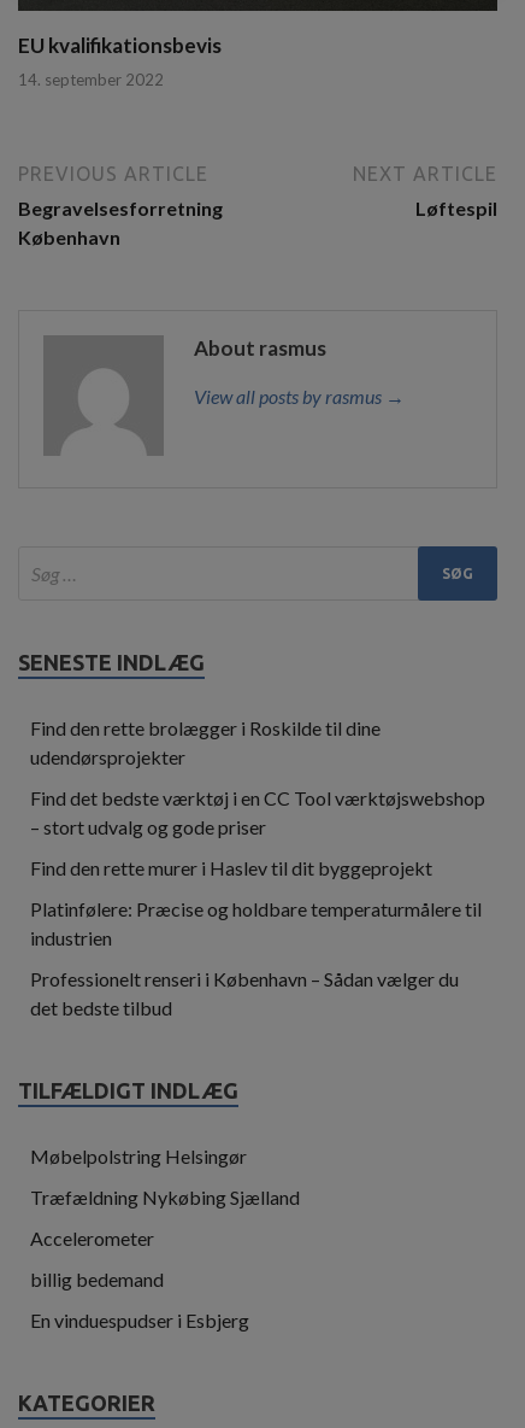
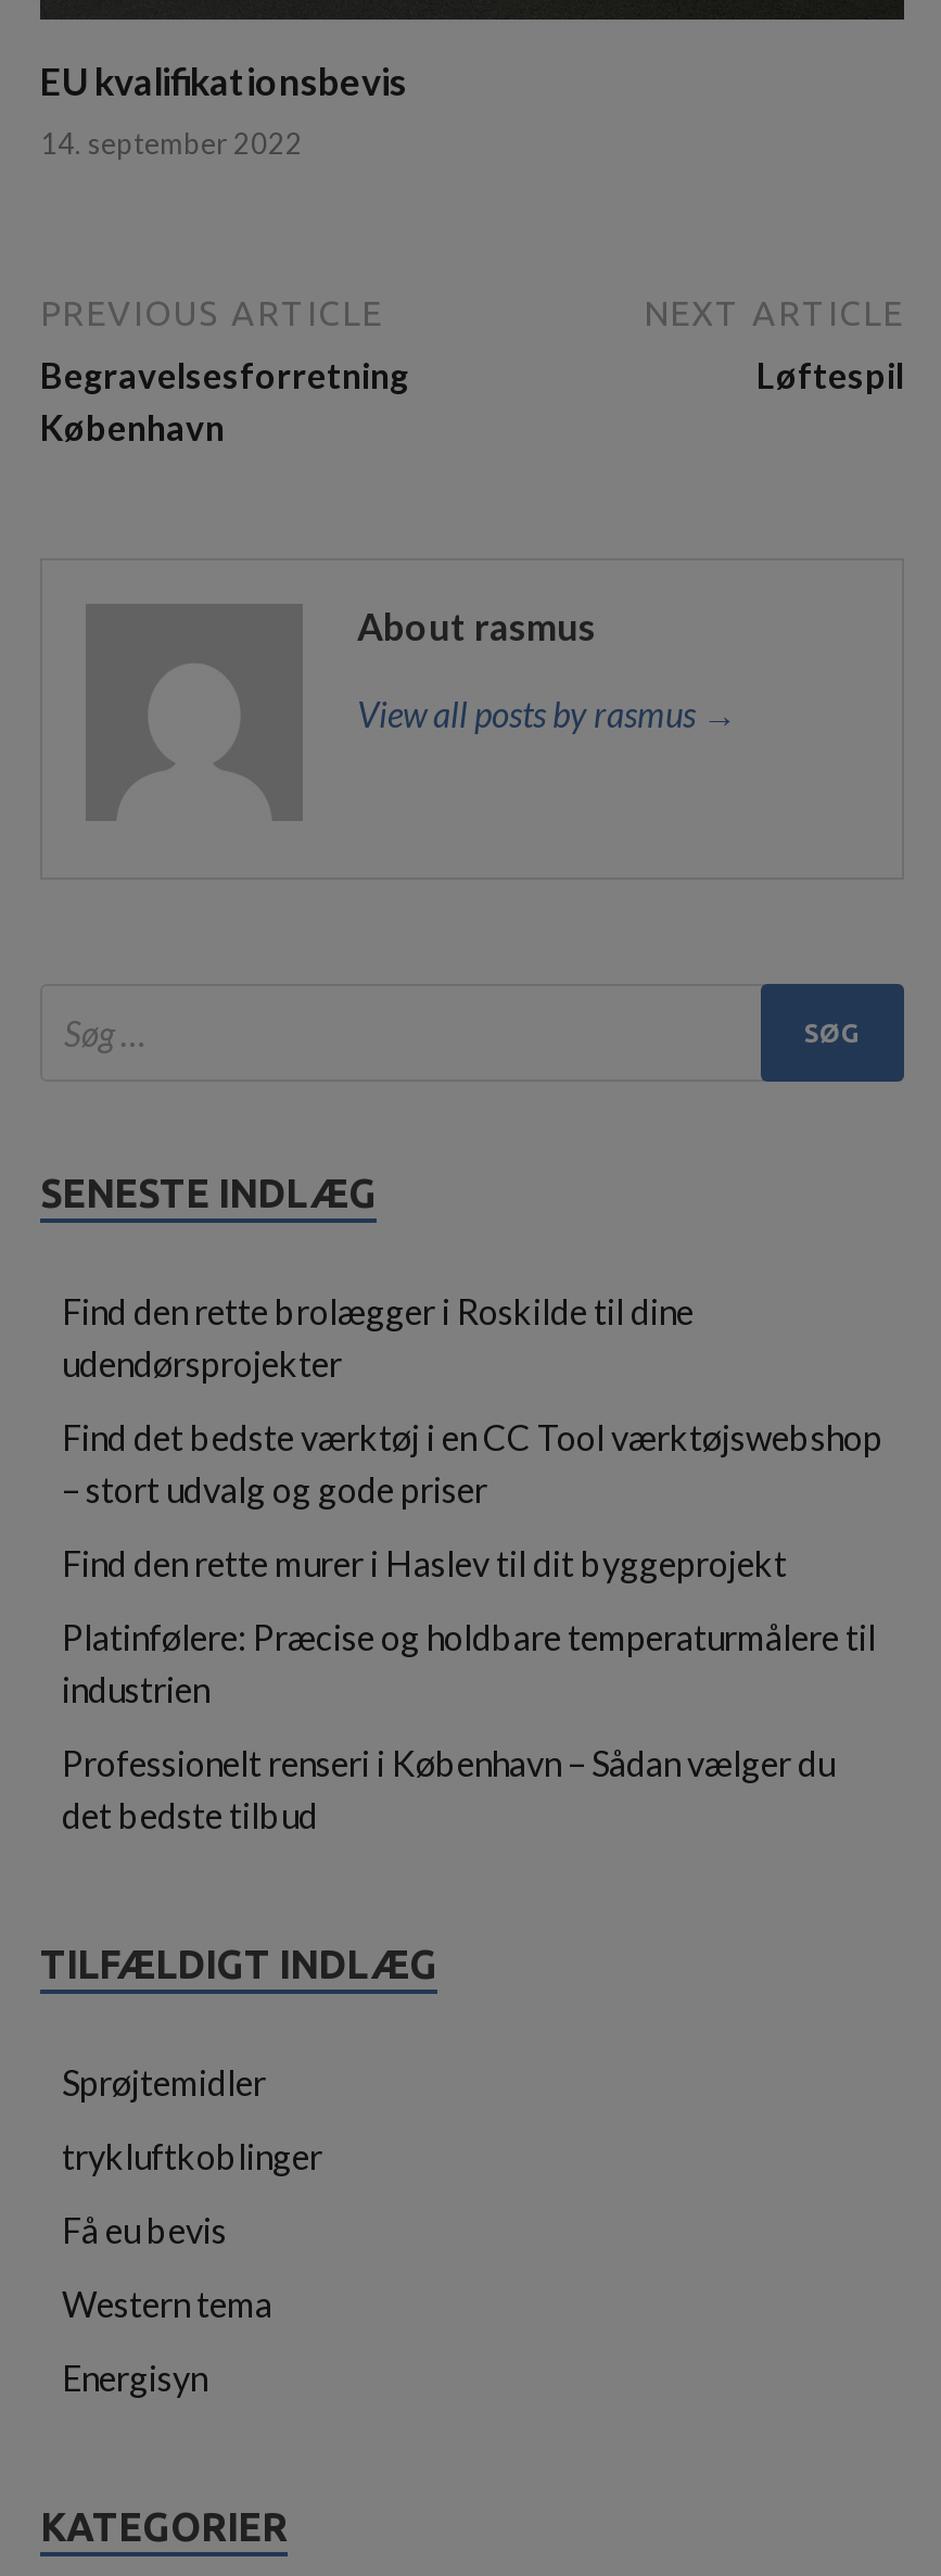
- Møbelpolstring Helsingør
+ Sprøjtemidler

- Træfældning Nykøbing Sjælland
+ trykluftkoblinger

- Accelerometer
+ Få eu bevis

- billig bedemand
+ Western tema

- En vinduespudser i Esbjerg
+ Energisyn
